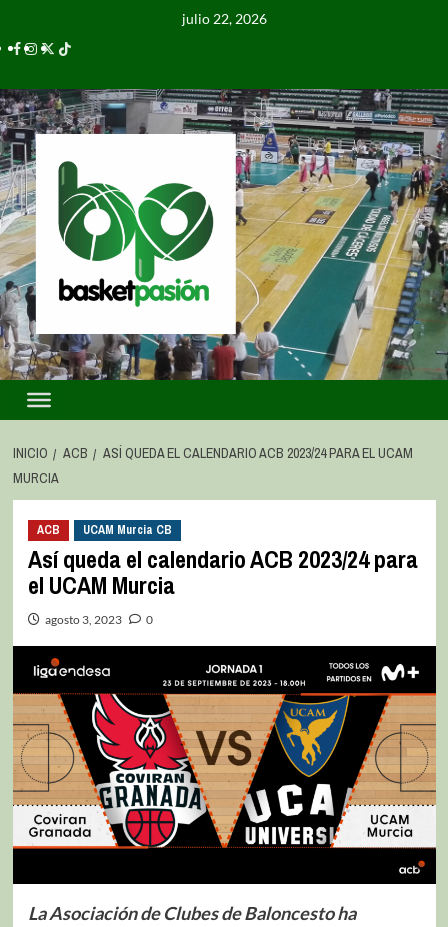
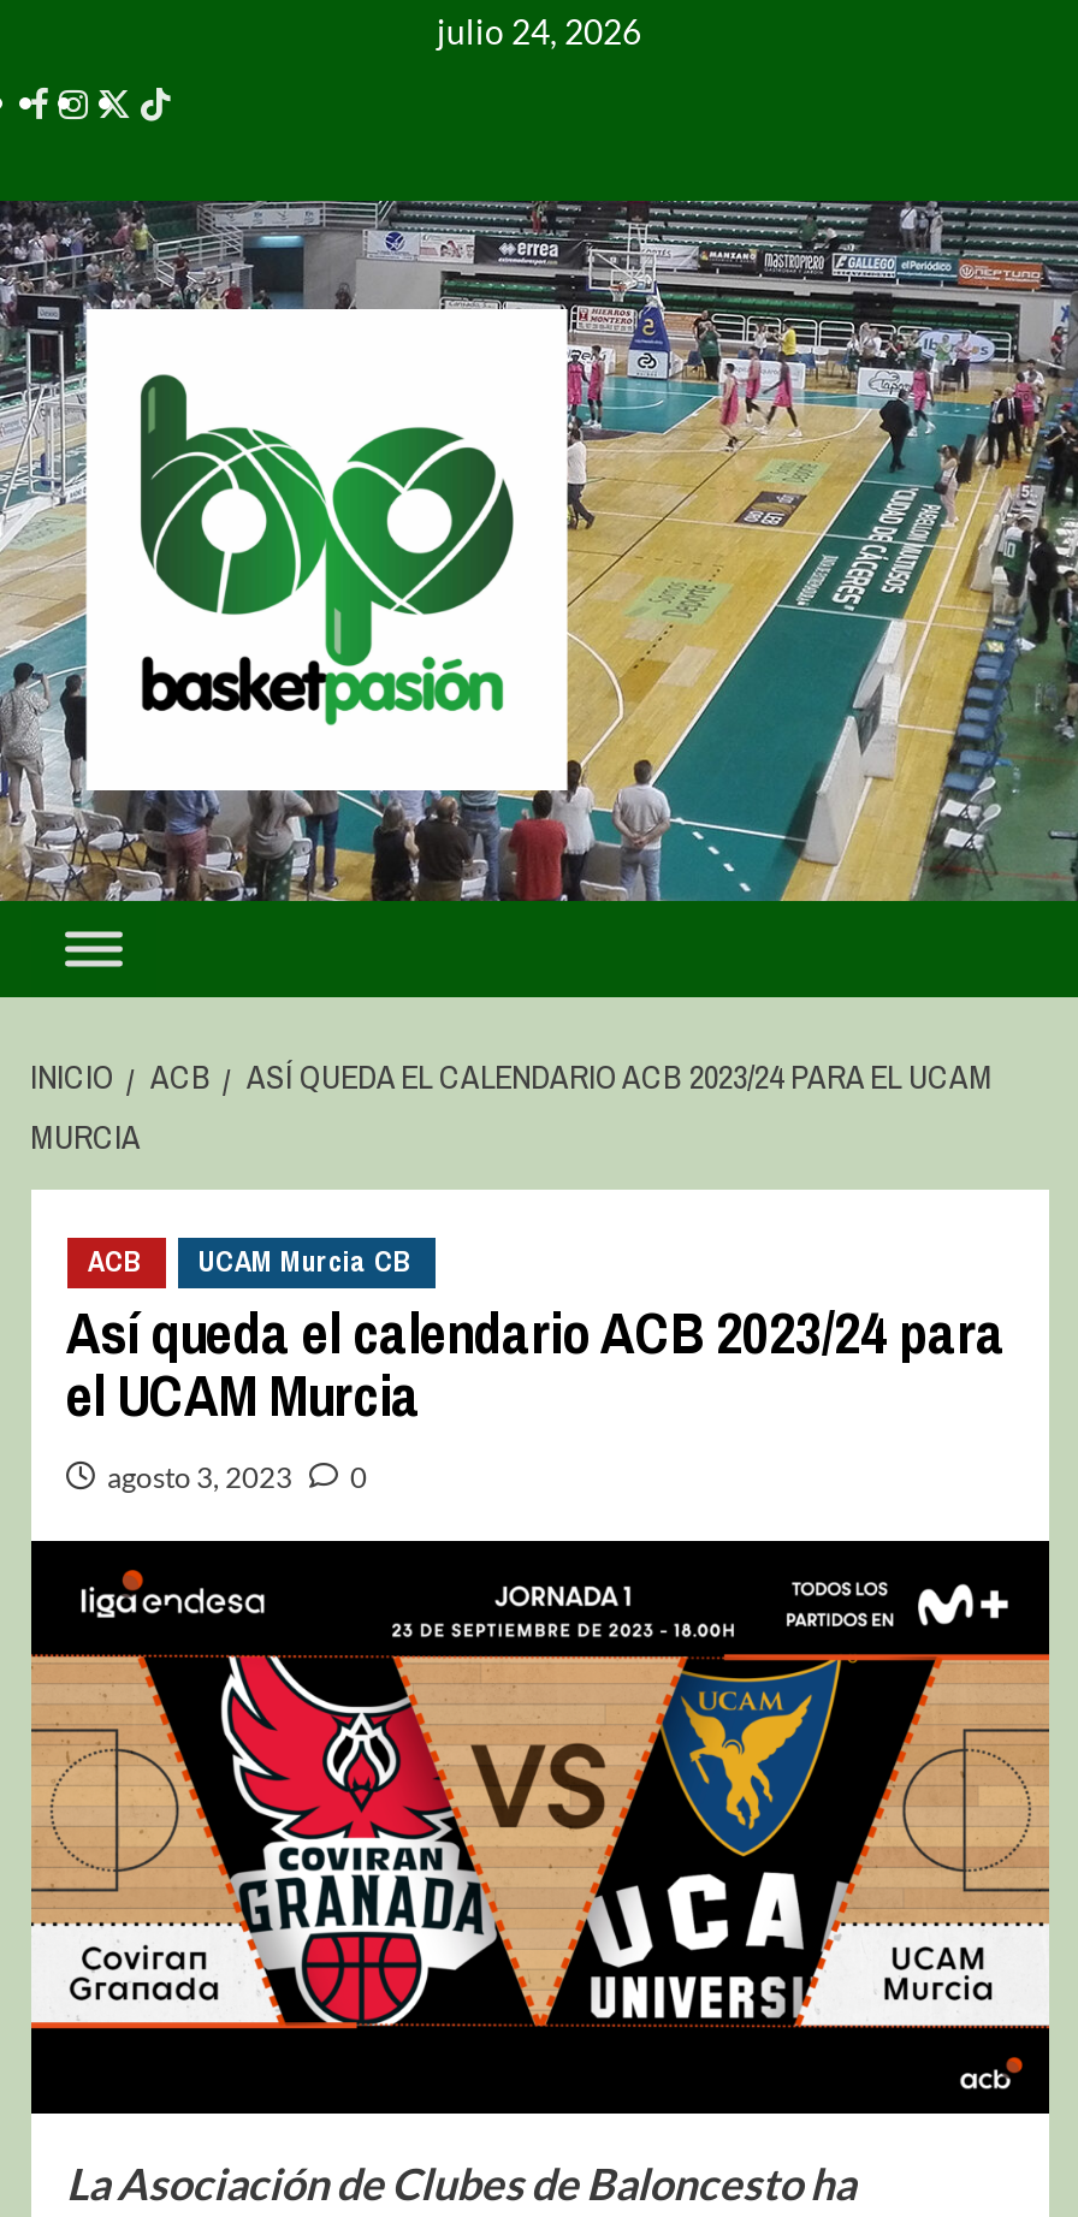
- julio 22, 2026
+ julio 24, 2026
